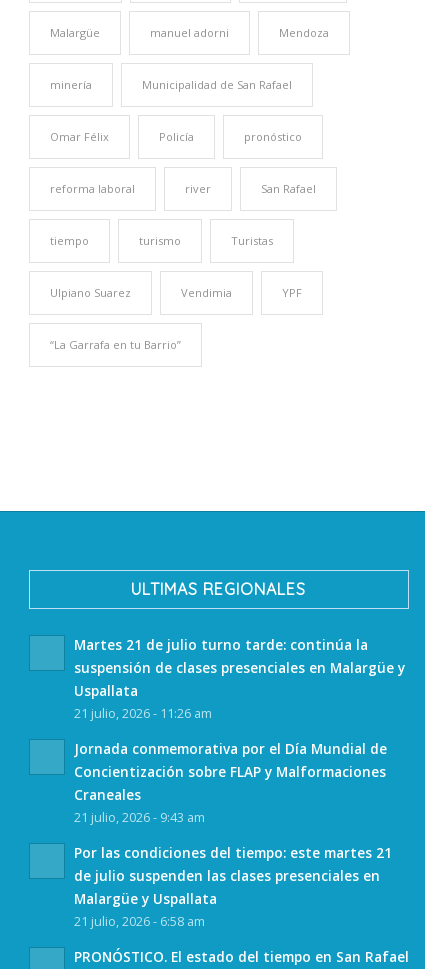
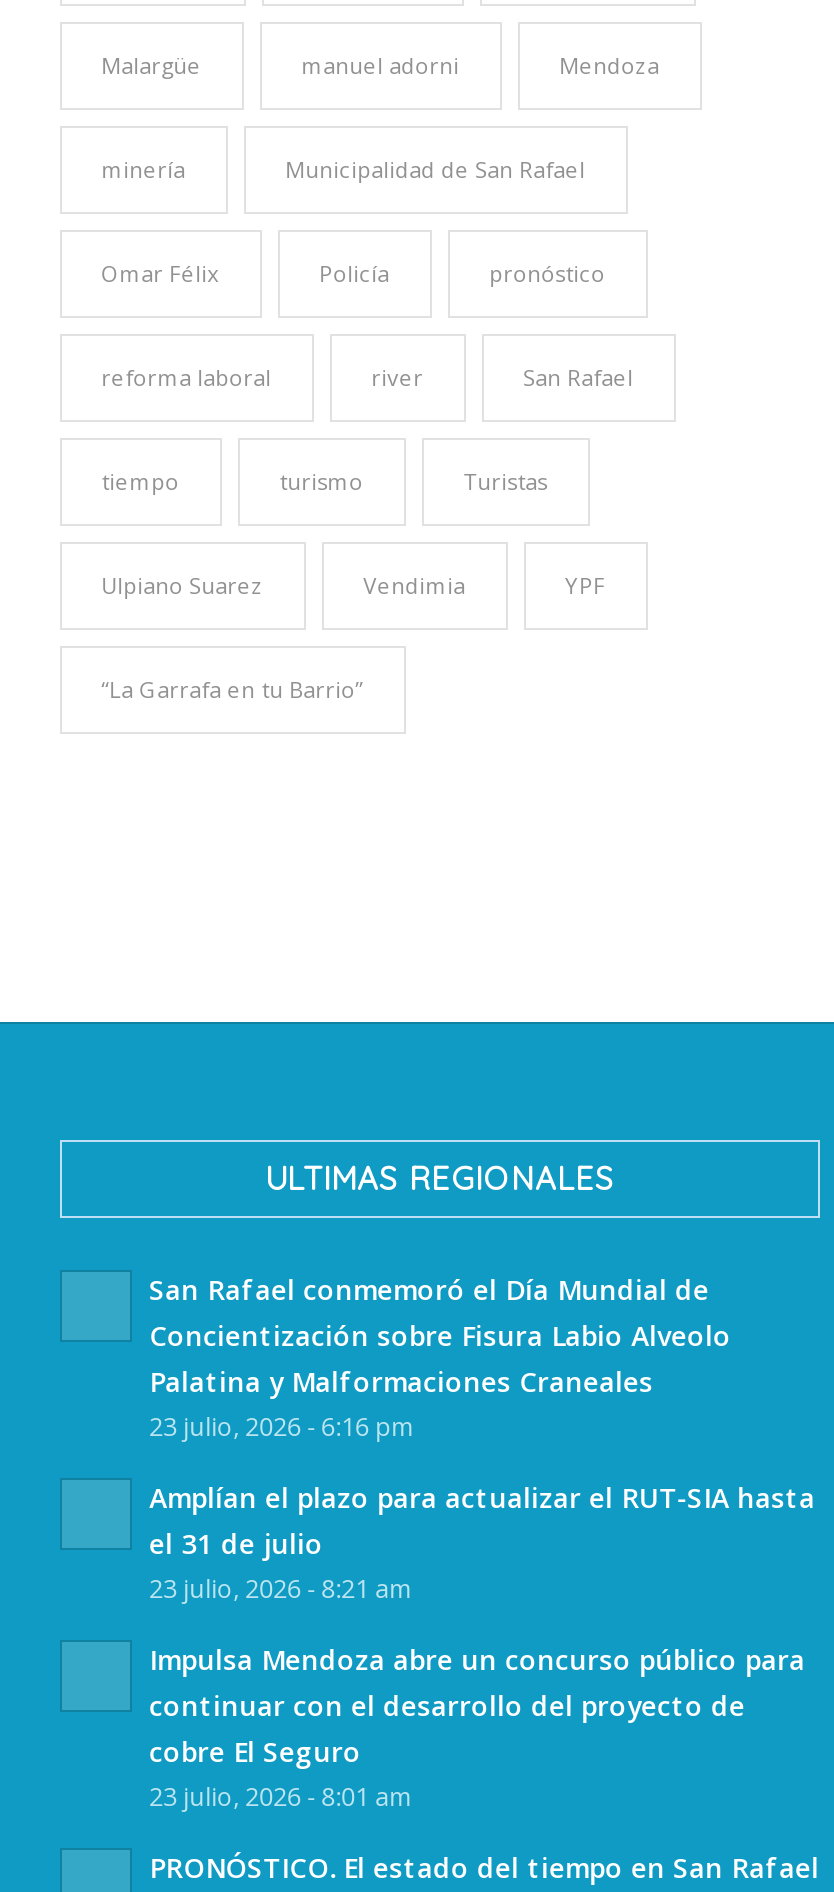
- Martes 21 de julio turno tarde: continúa la
- suspensión de clases presenciales en Malargüe y
- Uspallata
- 21 julio, 2026 - 11:26 am
+ San Rafael conmemoró el Día Mundial de
+ Concientización sobre Fisura Labio Alveolo
+ Palatina y Malformaciones Craneales
+ 23 julio, 2026 - 6:16 pm

- Jornada conmemorativa por el Día Mundial de
- Concientización sobre FLAP y Malformaciones
- Craneales
- 21 julio, 2026 - 9:43 am
+ Amplían el plazo para actualizar el RUT-SIA hasta
+ el 31 de julio
+ 23 julio, 2026 - 8:21 am

- Por las condiciones del tiempo: este martes 21
- de julio suspenden las clases presenciales en
- Malargüe y Uspallata
- 21 julio, 2026 - 6:58 am
+ Impulsa Mendoza abre un concurso público para
+ continuar con el desarrollo del proyecto de
+ cobre El Seguro
+ 23 julio, 2026 - 8:01 am
